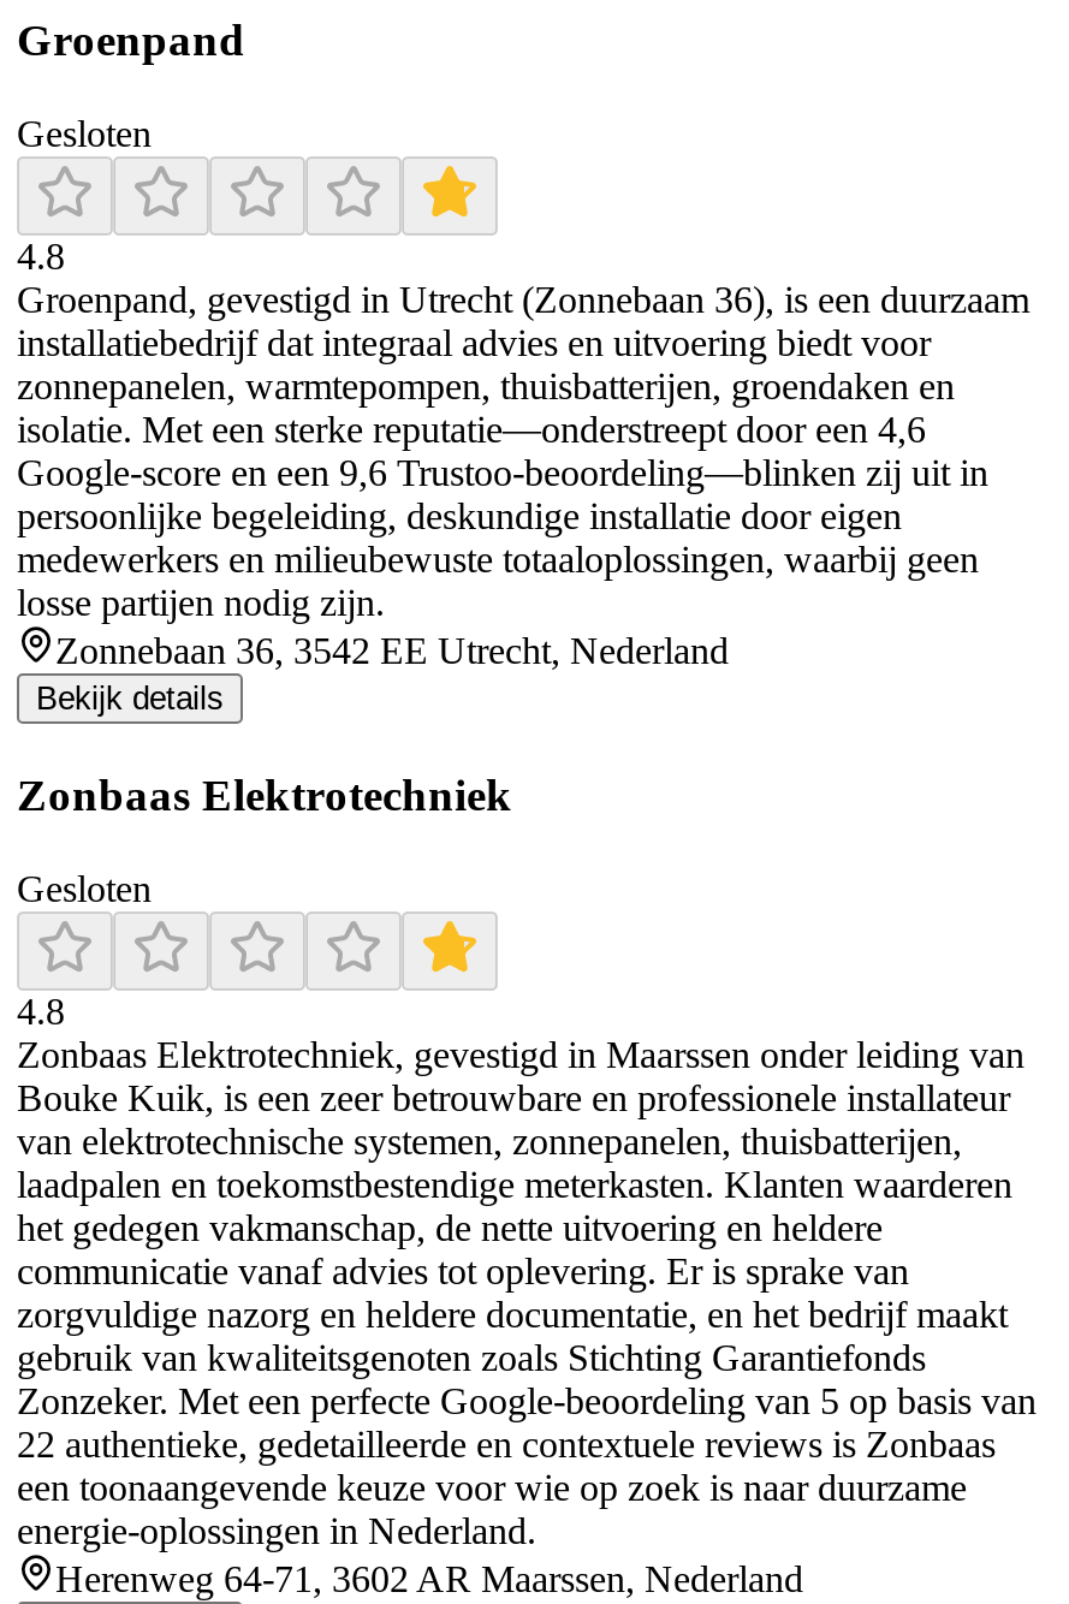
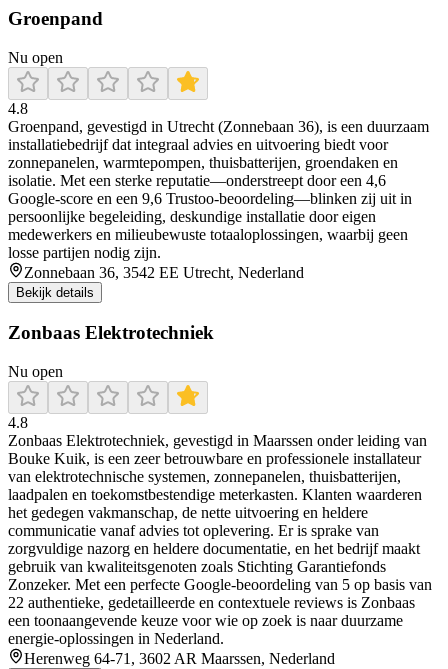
- Gesloten
+ Nu open

- Gesloten
+ Nu open
